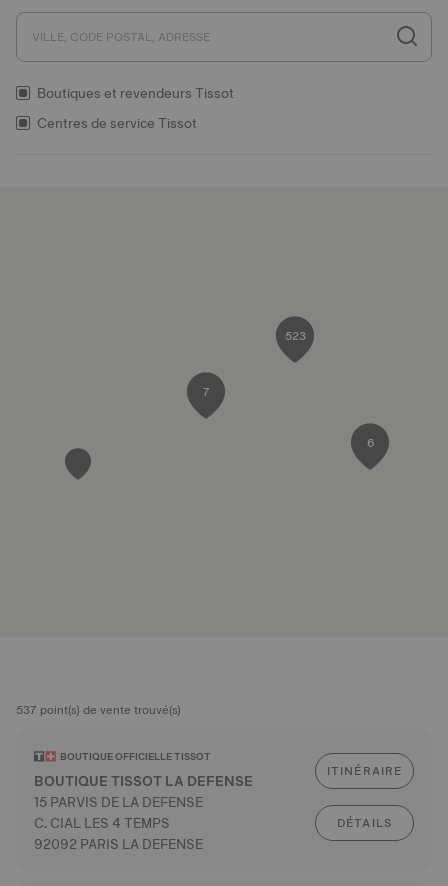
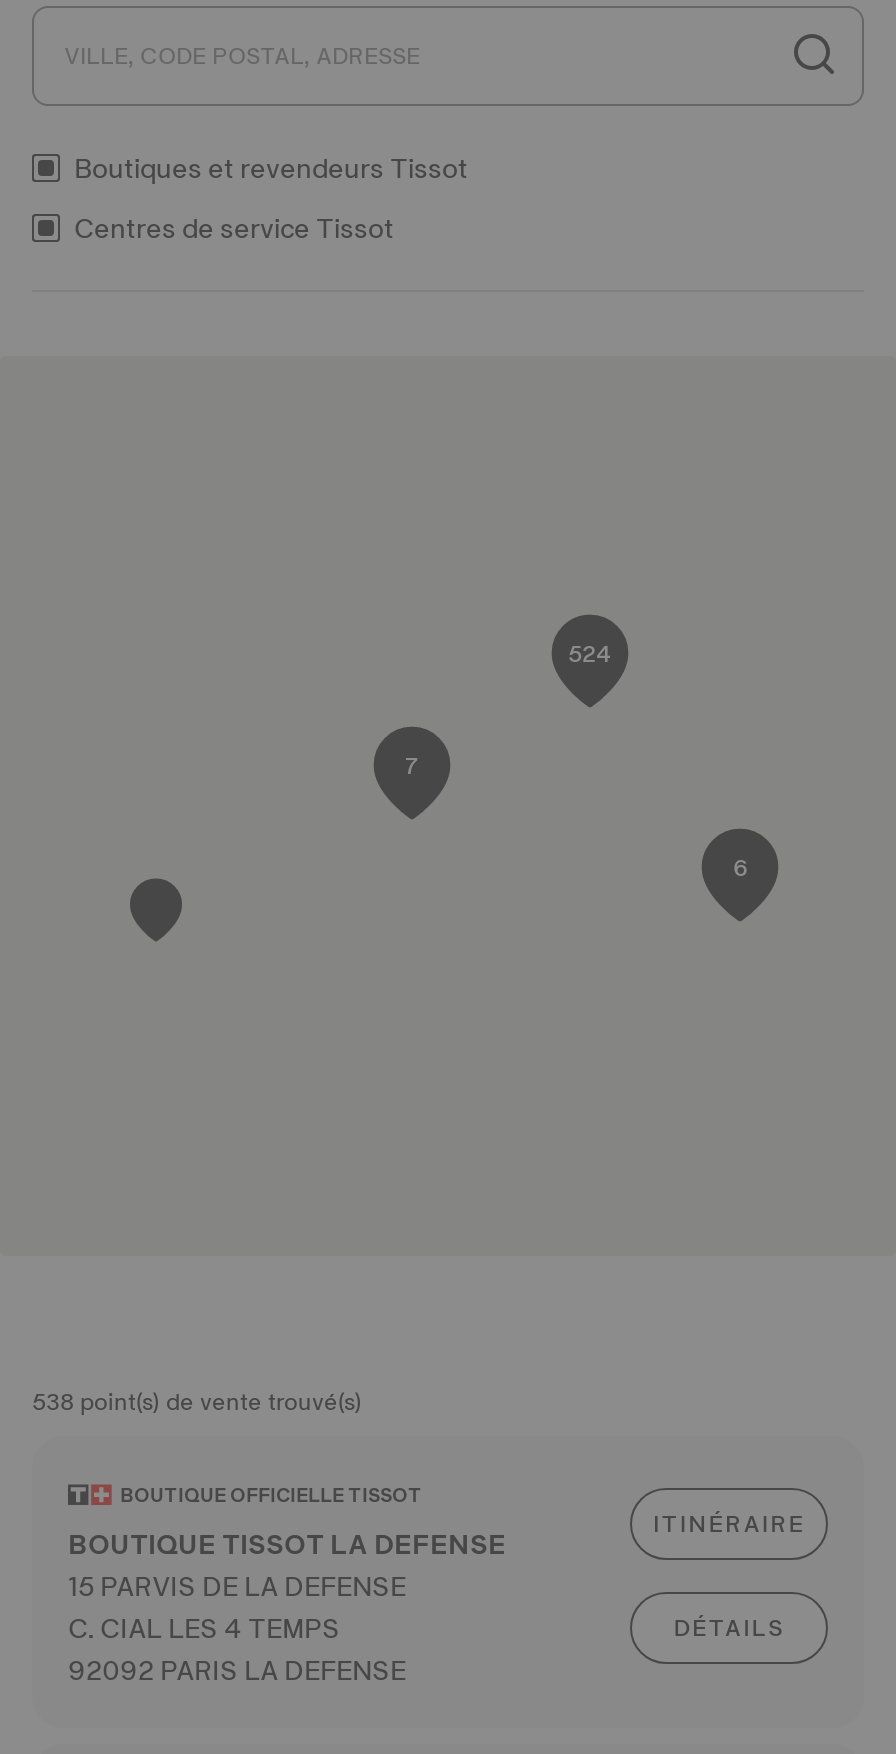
- 523
+ 524

- 537 point(s) de vente trouvé(s)
+ 538 point(s) de vente trouvé(s)
